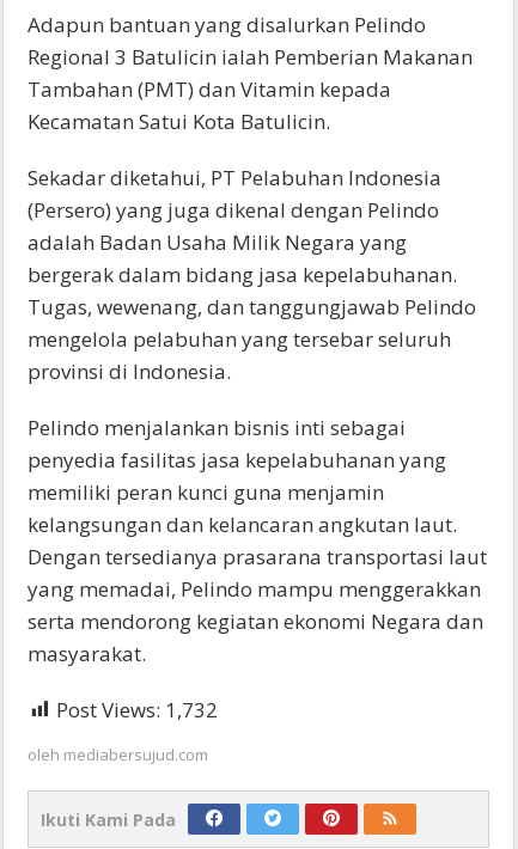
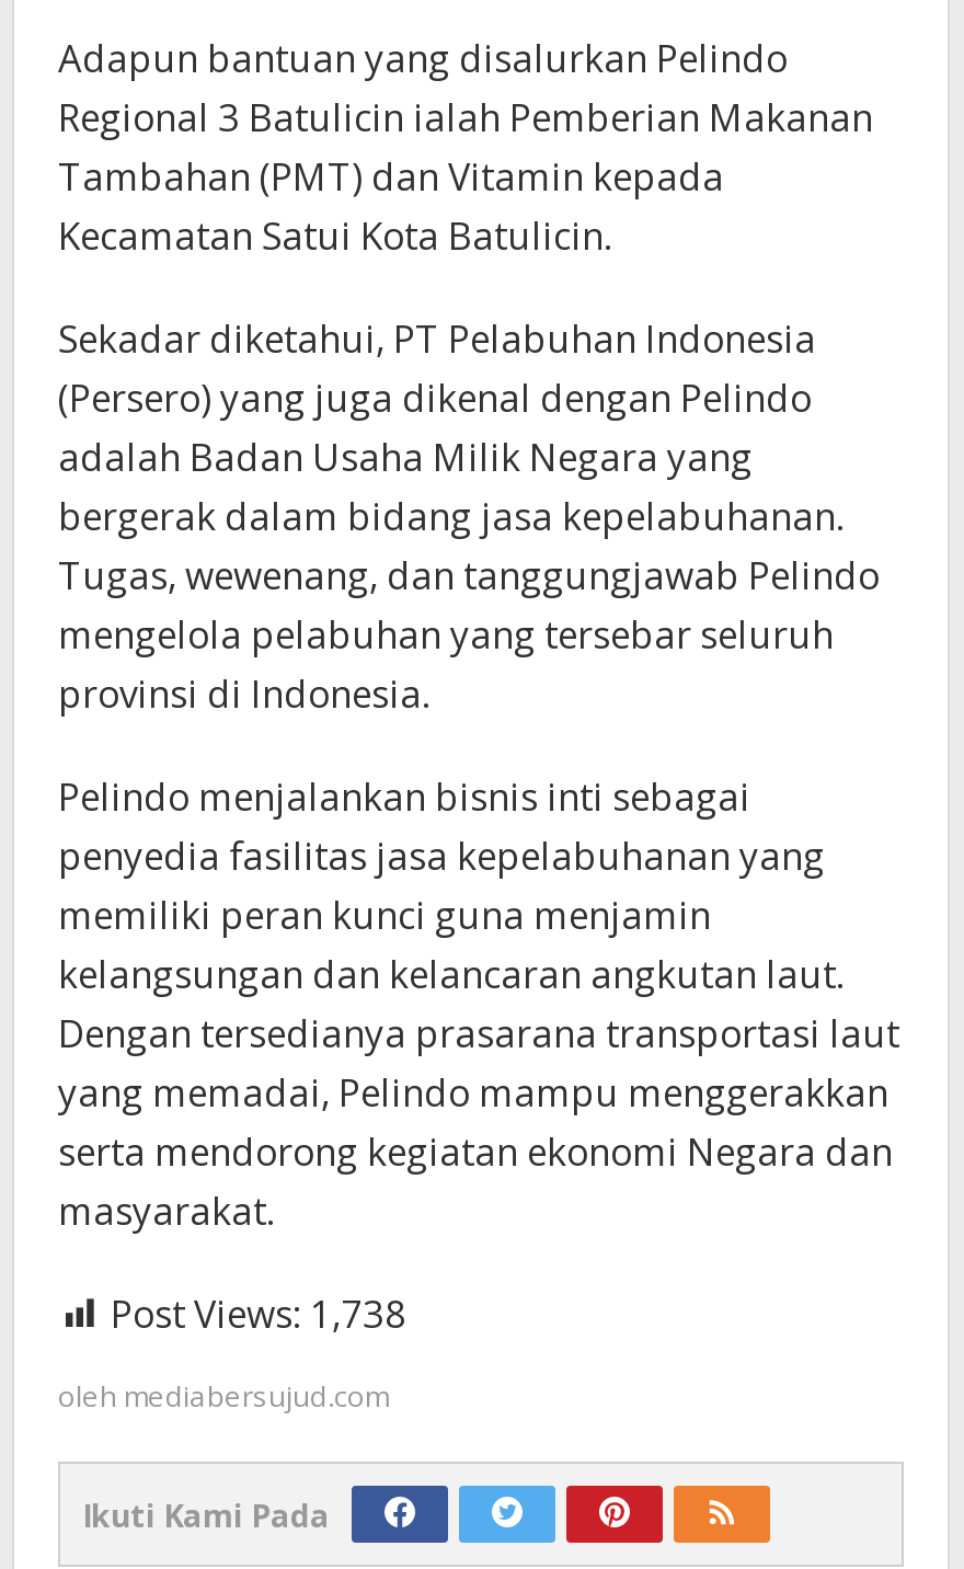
- Post Views: 1,732
+ Post Views: 1,738
